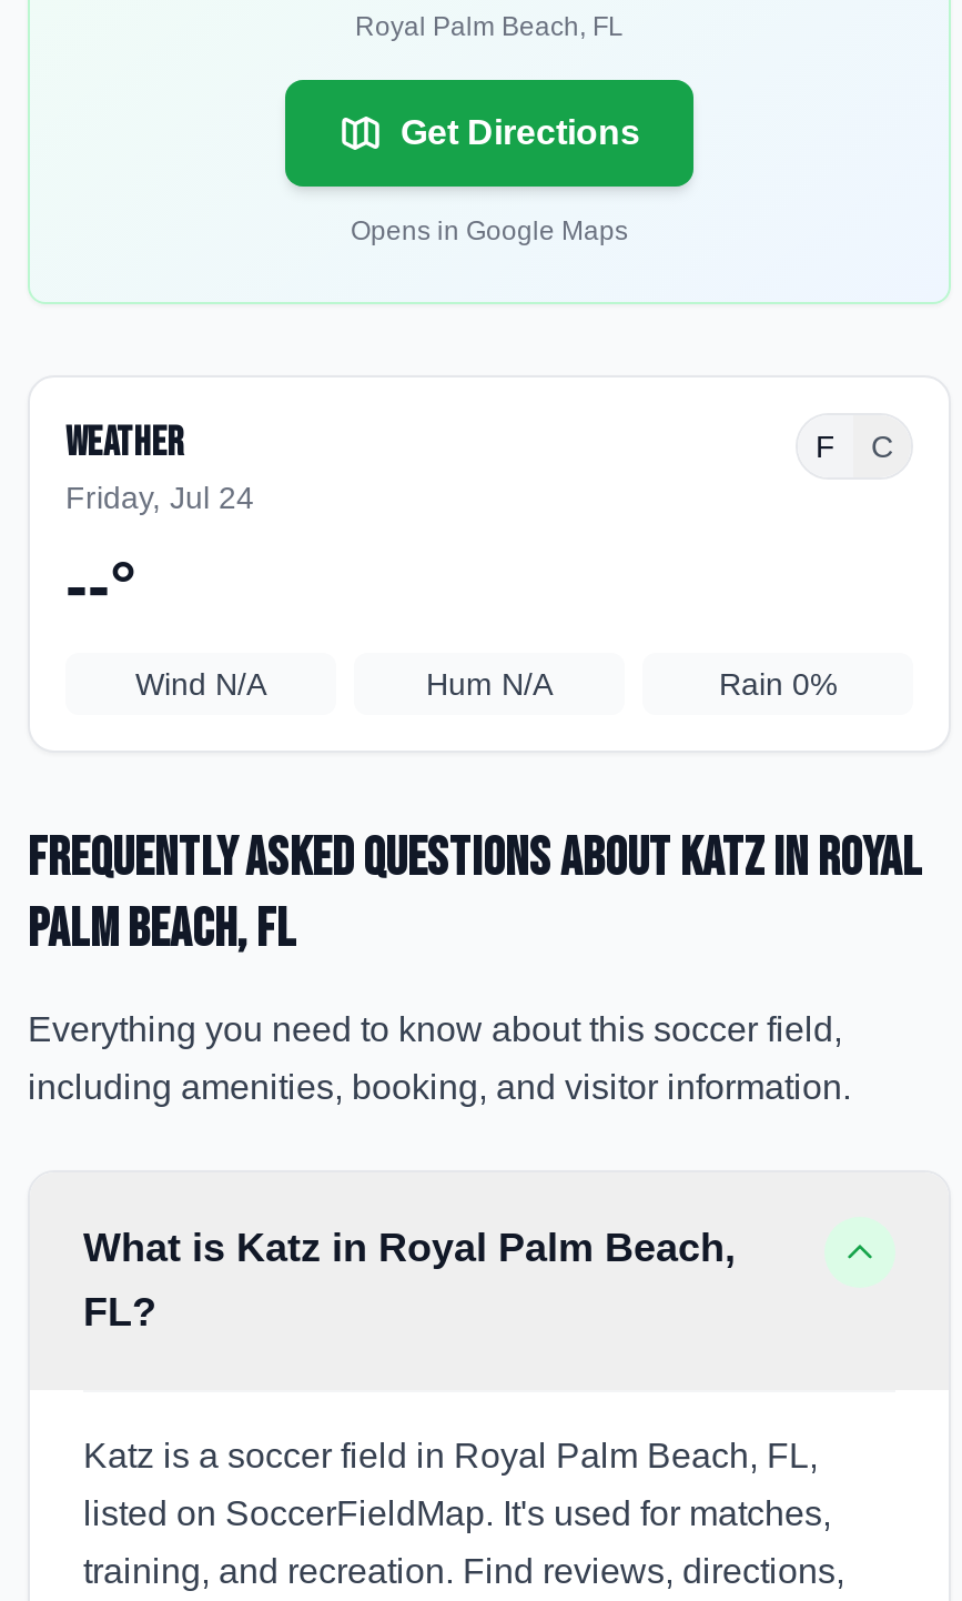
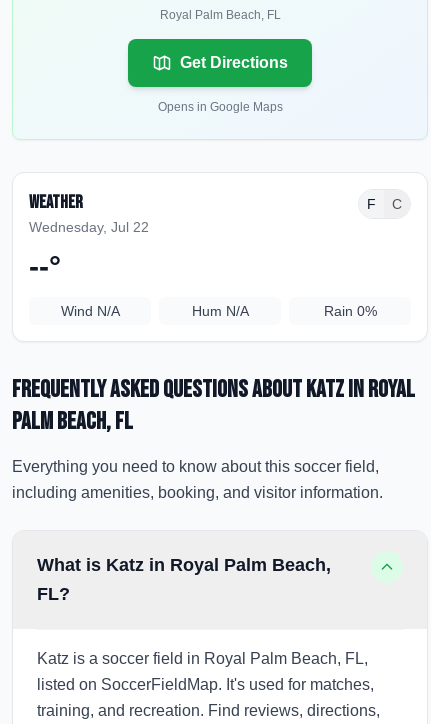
- Friday, Jul 24
+ Wednesday, Jul 22
